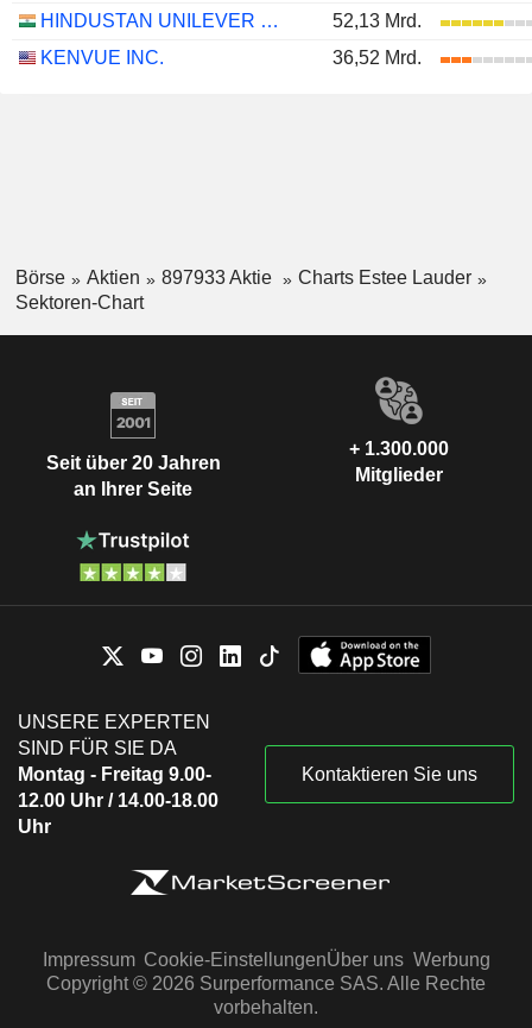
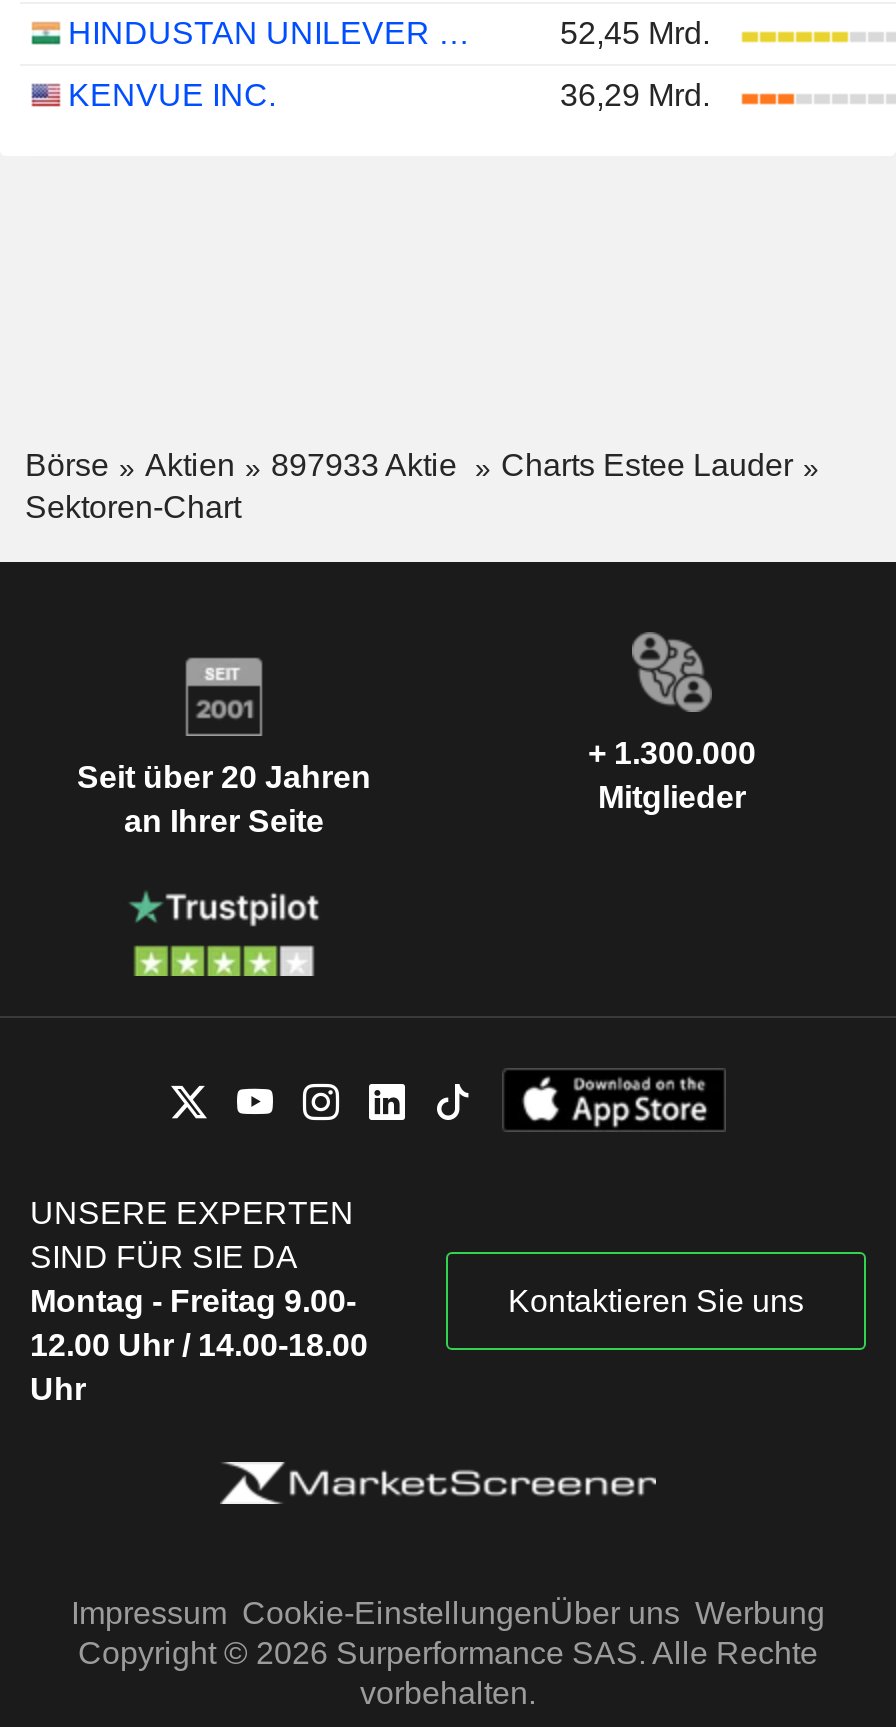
- 52,13 Mrd.
+ 52,45 Mrd.

- 36,52 Mrd.
+ 36,29 Mrd.
